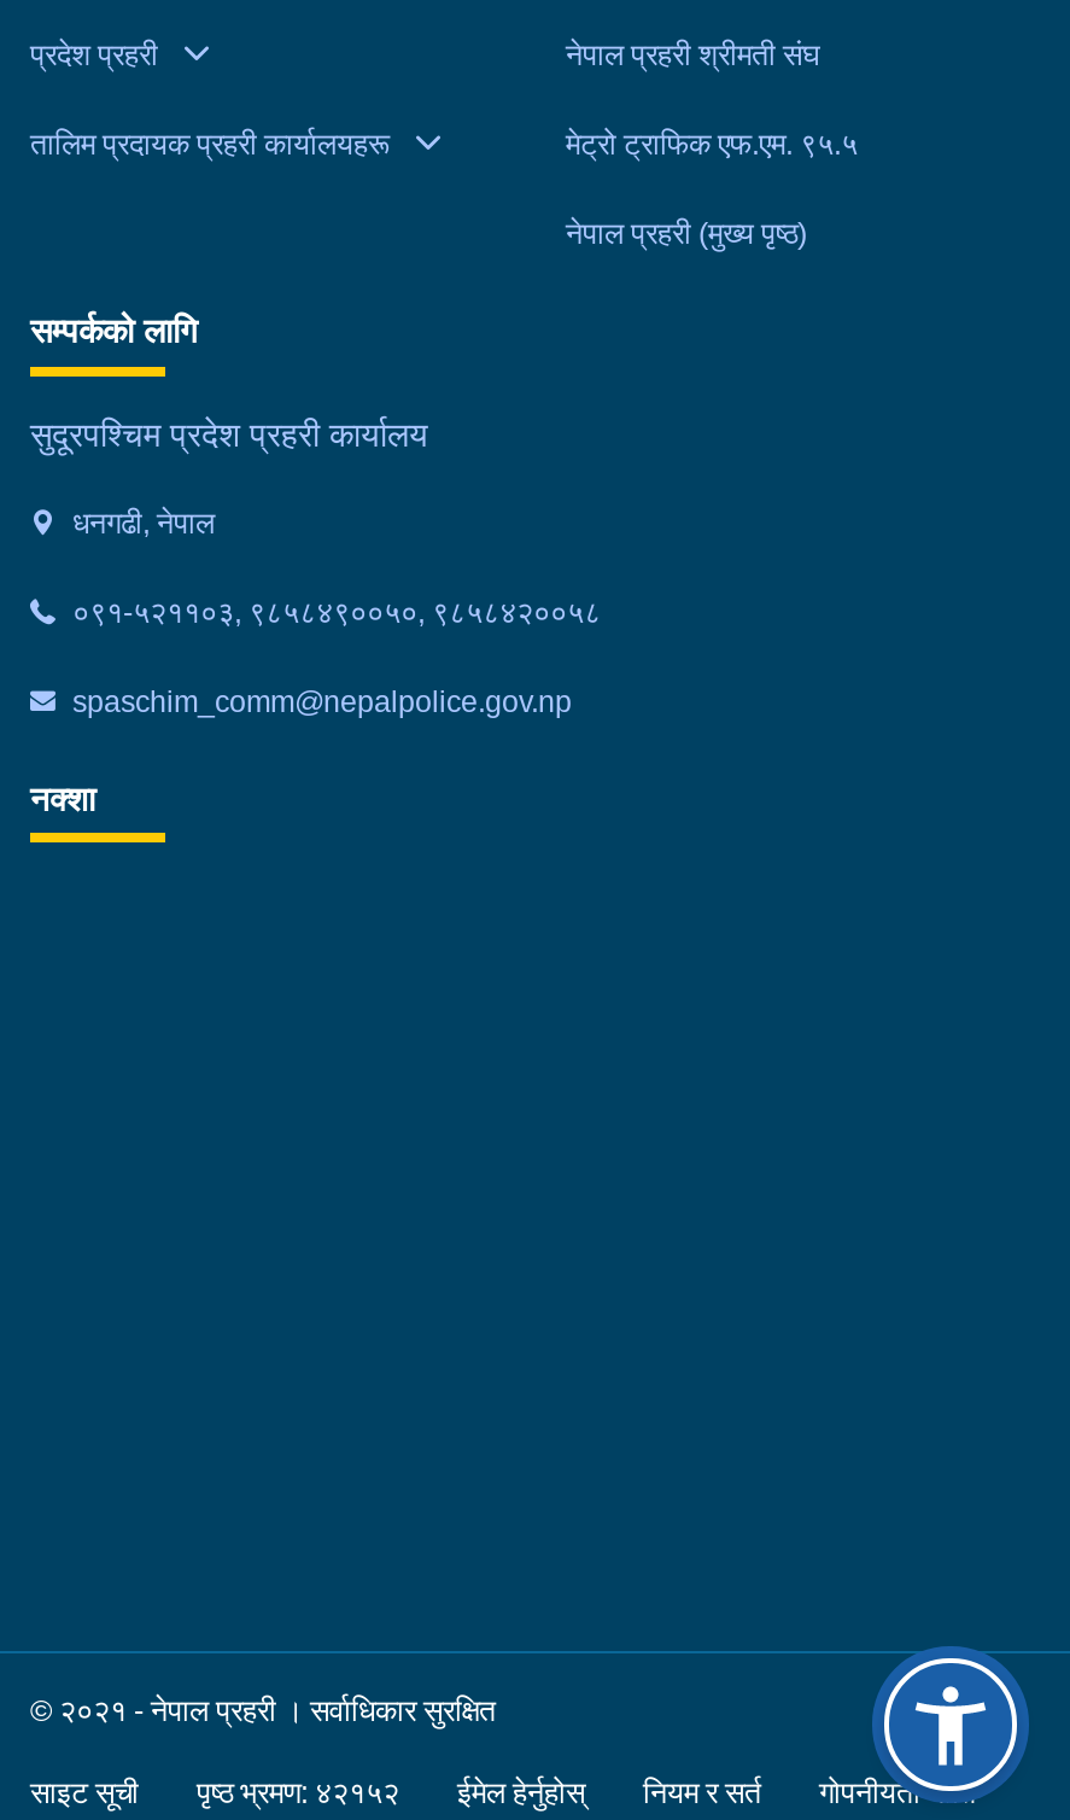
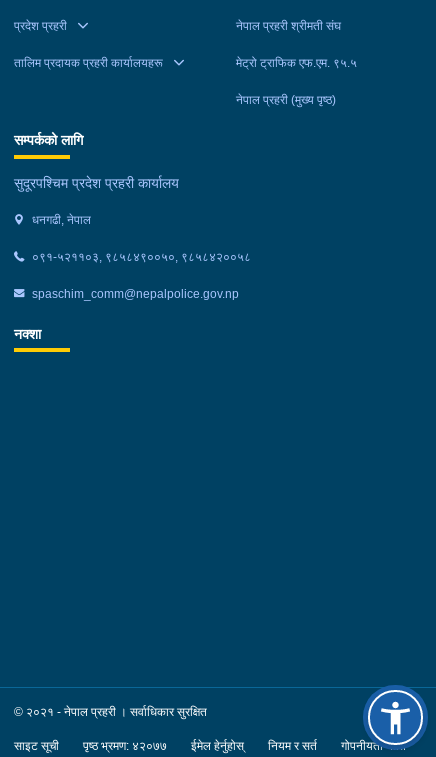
- पृष्ठ भ्रमण: ४२१५२
+ पृष्ठ भ्रमण: ४२०७७
